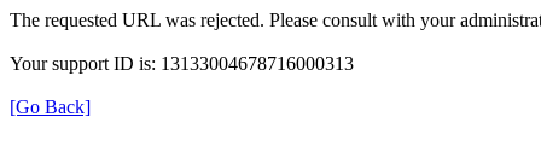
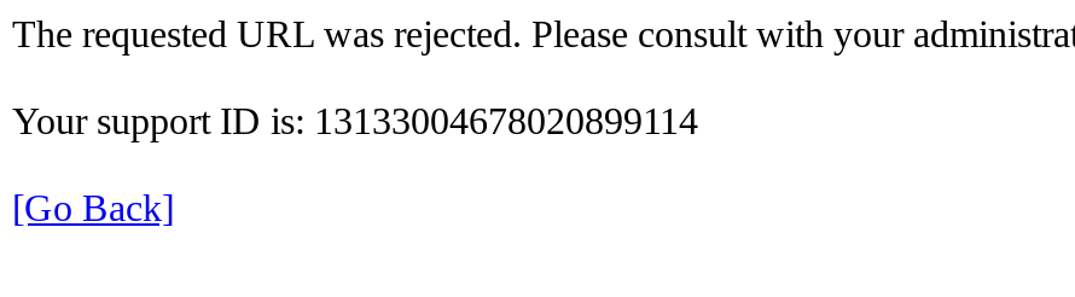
- Your support ID is: 13133004678716000313
+ Your support ID is: 13133004678020899114
